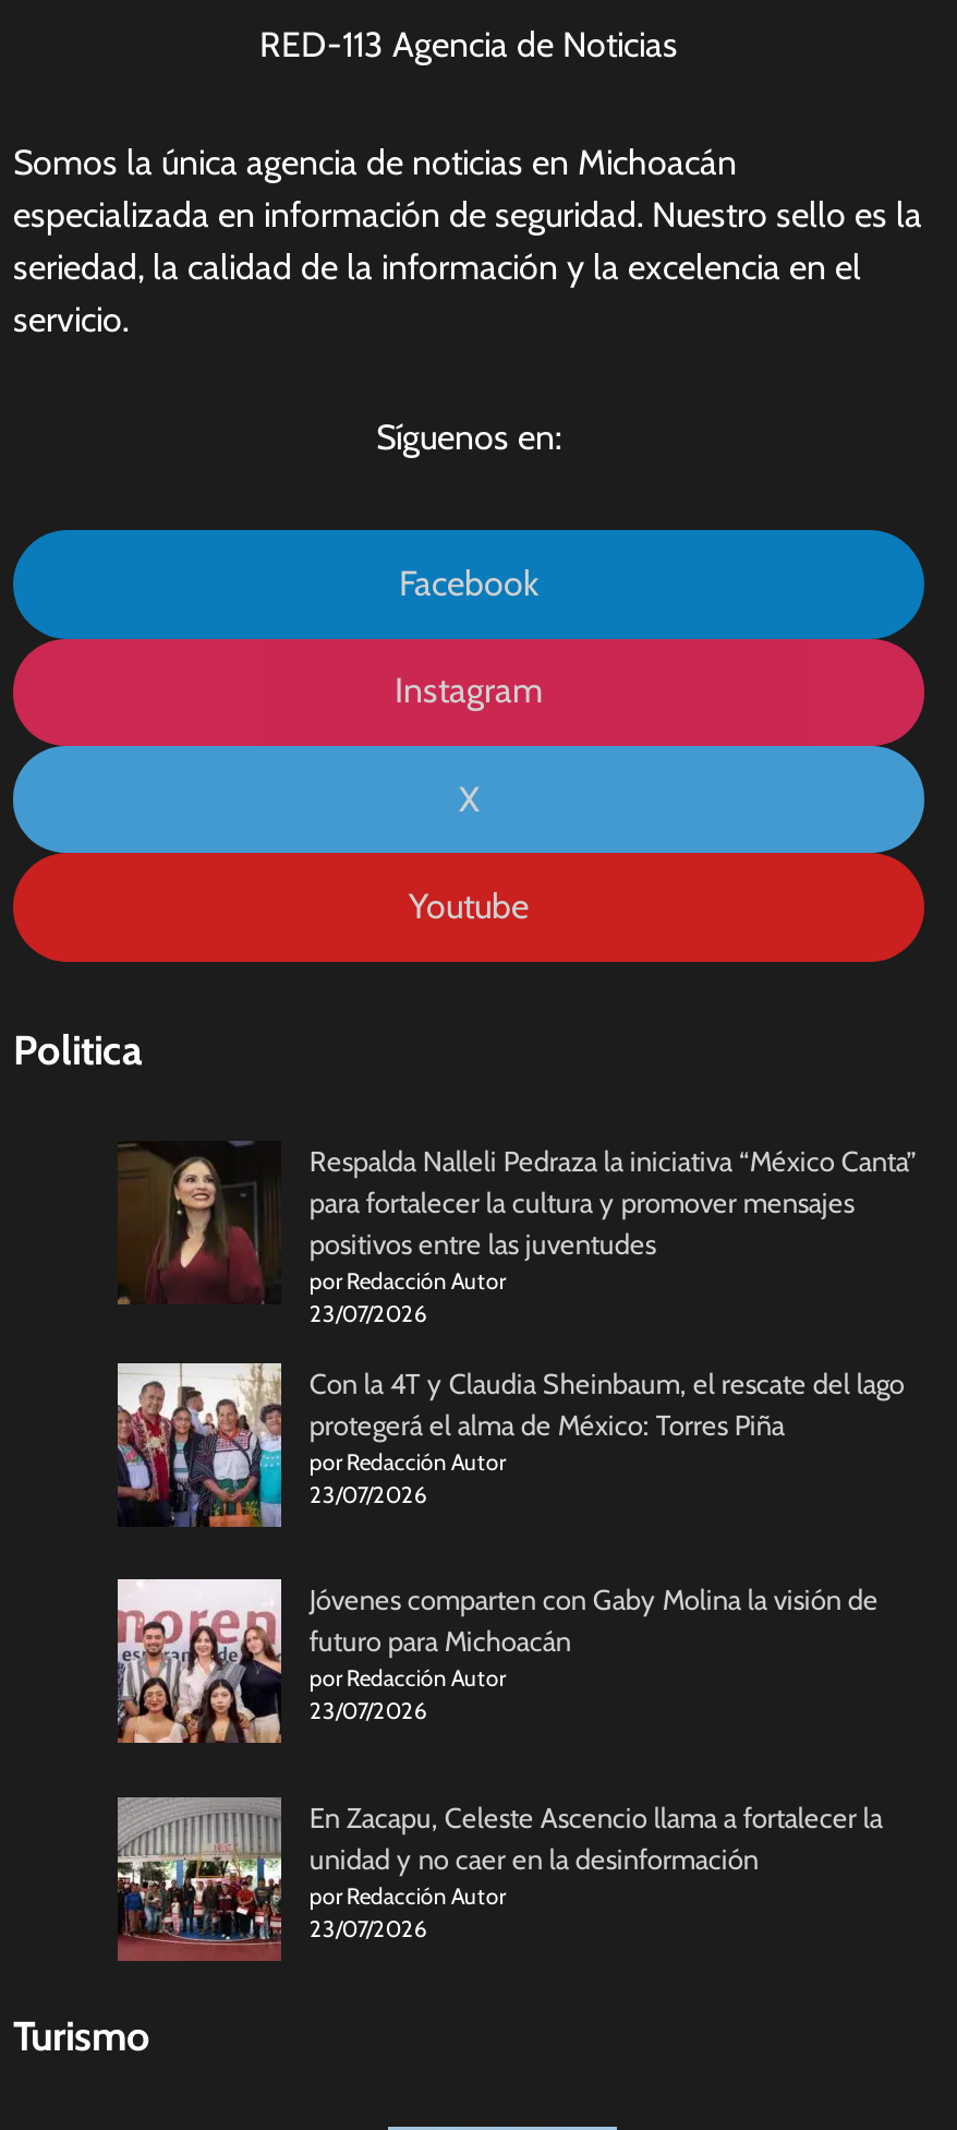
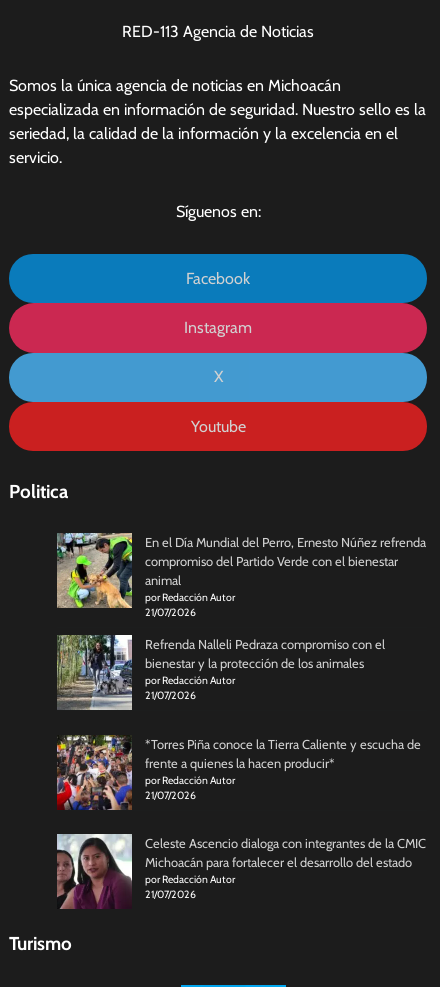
- [image]
- Respalda Nalleli Pedraza la iniciativa “México Canta”
- para fortalecer la cultura y promover mensajes
- positivos entre las juventudes
+ [image]
+ En el Día Mundial del Perro, Ernesto Núñez refrenda
+ compromiso del Partido Verde con el bienestar
+ animal

- 23/07/2026
+ 21/07/2026

- [image]
- Con la 4T y Claudia Sheinbaum, el rescate del lago
- protegerá el alma de México: Torres Piña
+ [image]
+ Refrenda Nalleli Pedraza compromiso con el
+ bienestar y la protección de los animales

- 23/07/2026
+ 21/07/2026

- [image]
- Jóvenes comparten con Gaby Molina la visión de
- futuro para Michoacán
+ [image]
+ *Torres Piña conoce la Tierra Caliente y escucha de
+ frente a quienes la hacen producir*

- 23/07/2026
+ 21/07/2026

- [image]
- En Zacapu, Celeste Ascencio llama a fortalecer la
- unidad y no caer en la desinformación
+ [image]
+ Celeste Ascencio dialoga con integrantes de la CMIC
+ Michoacán para fortalecer el desarrollo del estado

- 23/07/2026
+ 21/07/2026
